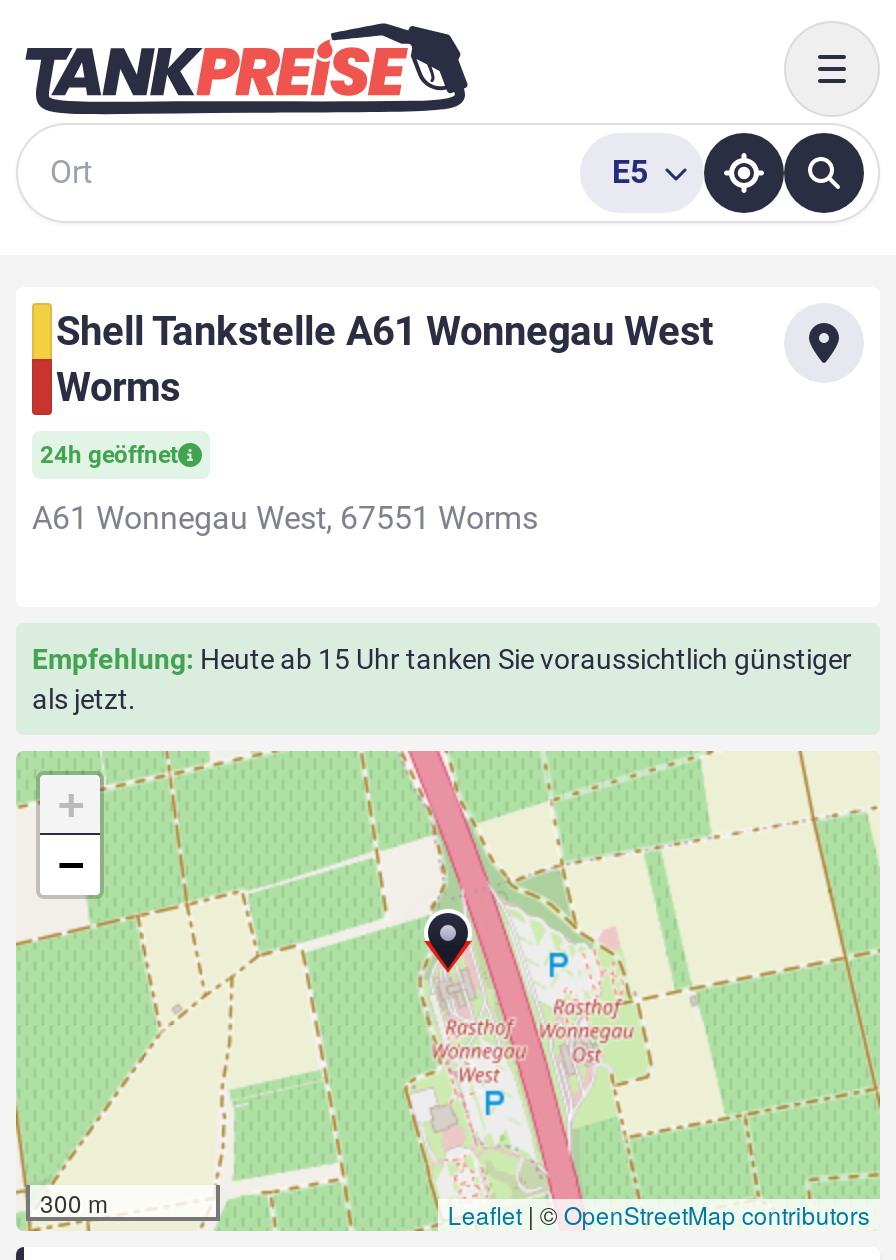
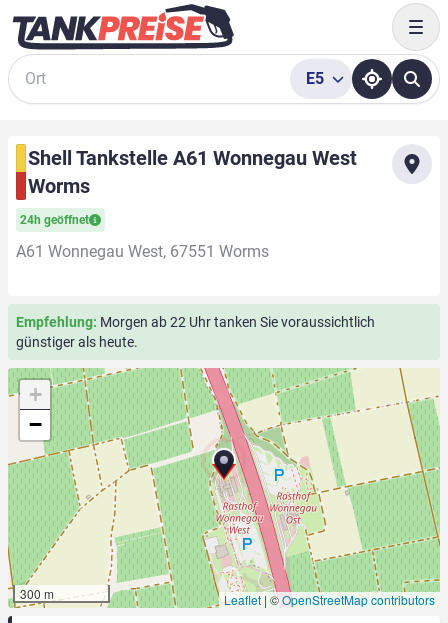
- Empfehlung: Heute ab 15 Uhr tanken Sie voraussichtlich günstiger
- als jetzt.
+ Empfehlung: Morgen ab 22 Uhr tanken Sie voraussichtlich
+ günstiger als heute.
